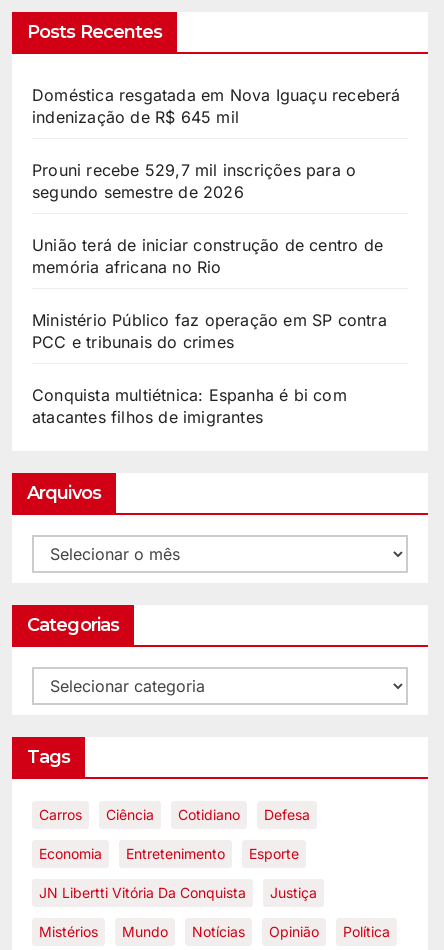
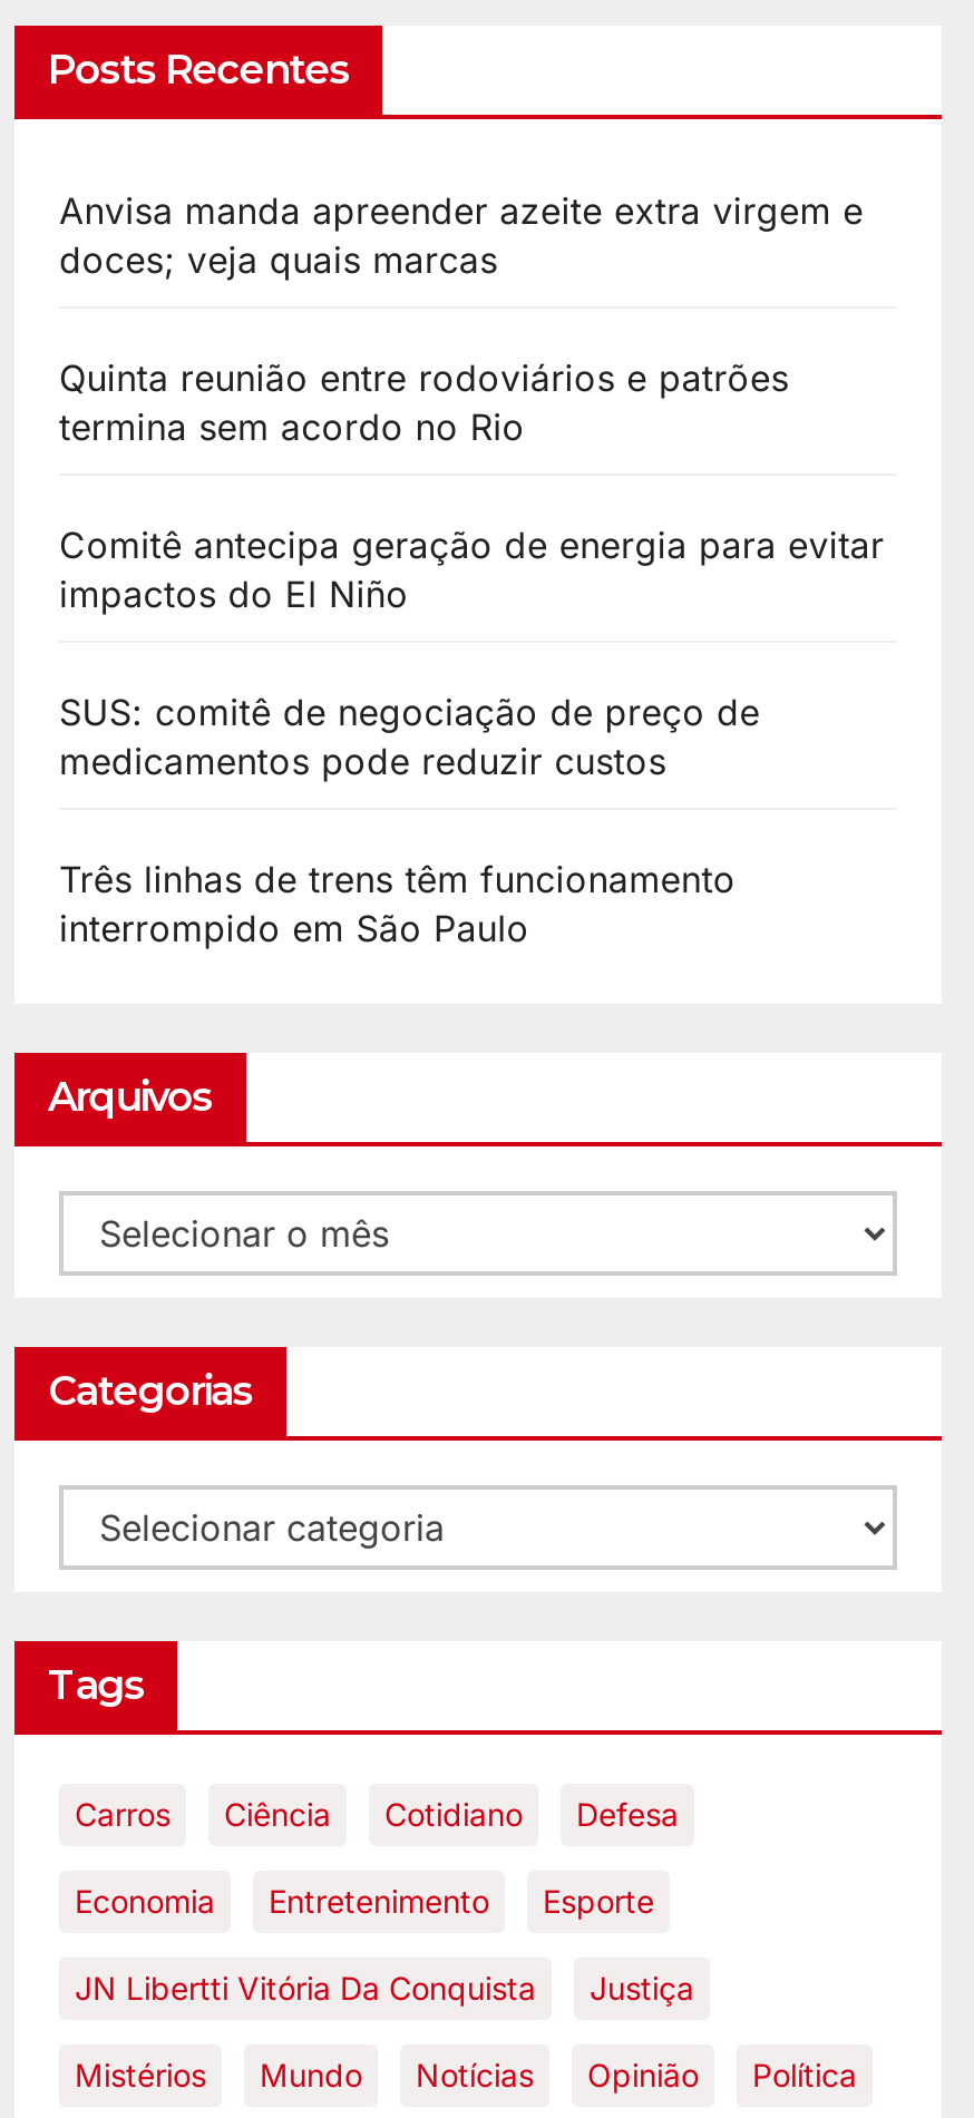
- Doméstica resgatada em Nova Iguaçu receberá
- indenização de R$ 645 mil
+ Anvisa manda apreender azeite extra virgem e
+ doces; veja quais marcas

- Prouni recebe 529,7 mil inscrições para o
- segundo semestre de 2026
+ Quinta reunião entre rodoviários e patrões
+ termina sem acordo no Rio

- União terá de iniciar construção de centro de
- memória africana no Rio
+ Comitê antecipa geração de energia para evitar
+ impactos do El Niño

- Ministério Público faz operação em SP contra
- PCC e tribunais do crimes
+ SUS: comitê de negociação de preço de
+ medicamentos pode reduzir custos

- Conquista multiétnica: Espanha é bi com
- atacantes filhos de imigrantes
+ Três linhas de trens têm funcionamento
+ interrompido em São Paulo
